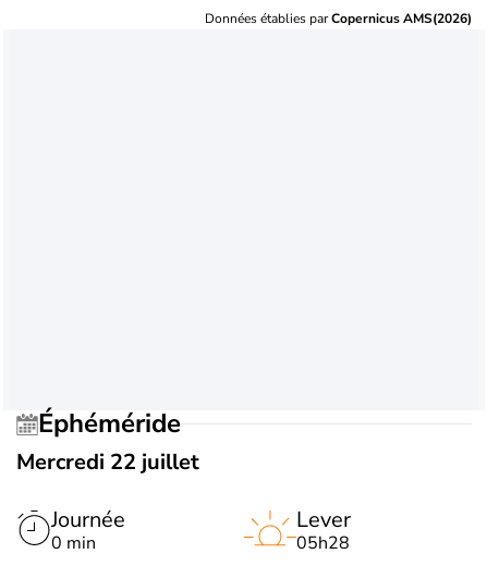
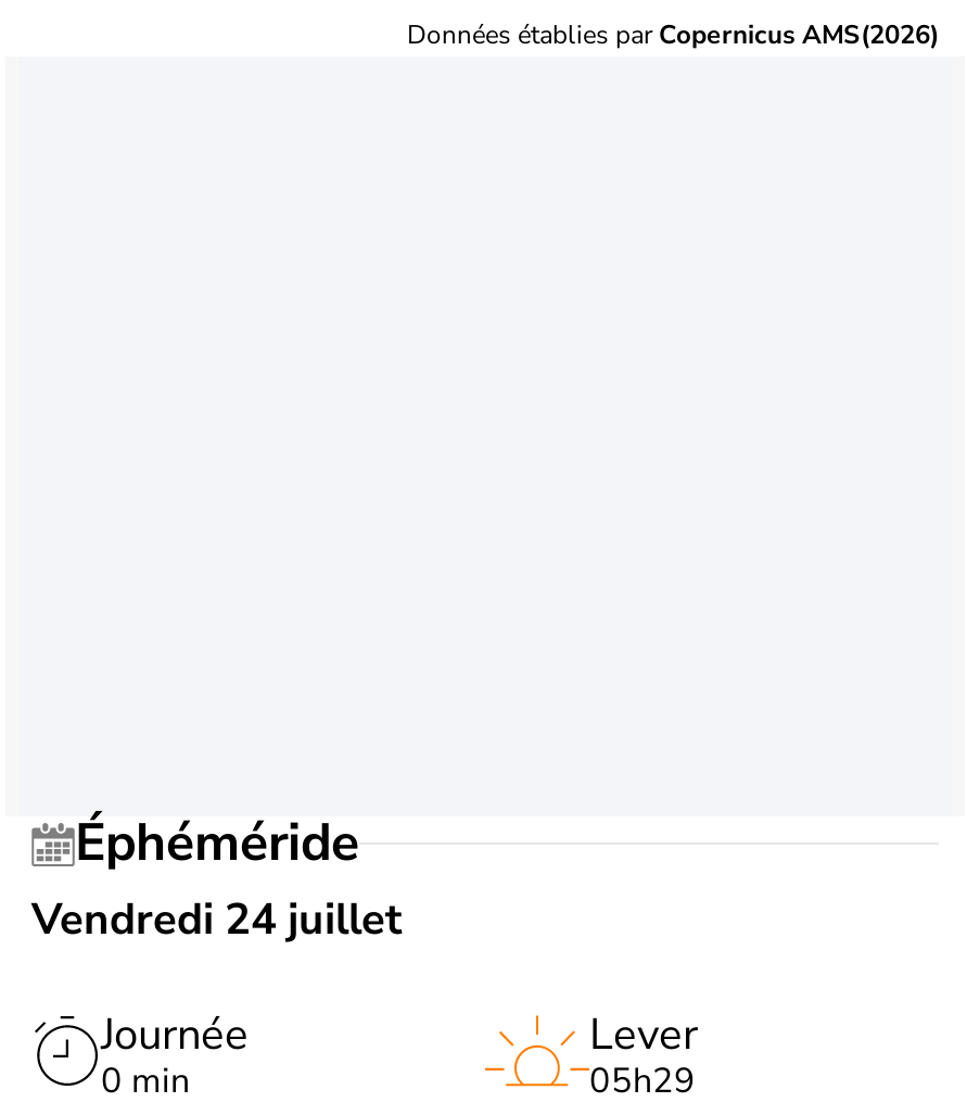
- Mercredi 22 juillet
+ Vendredi 24 juillet

- 05h28
+ 05h29
